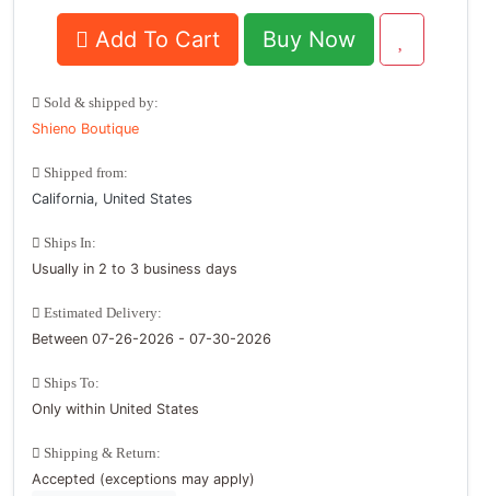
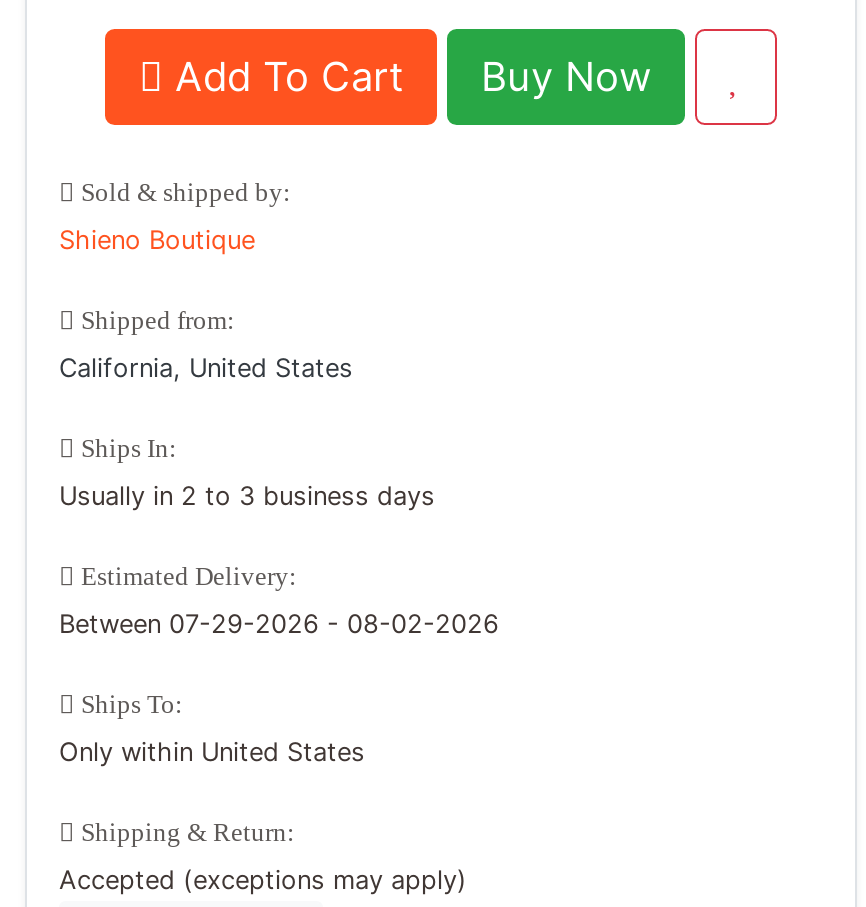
- Between 07-26-2026 - 07-30-2026
+ Between 07-29-2026 - 08-02-2026
